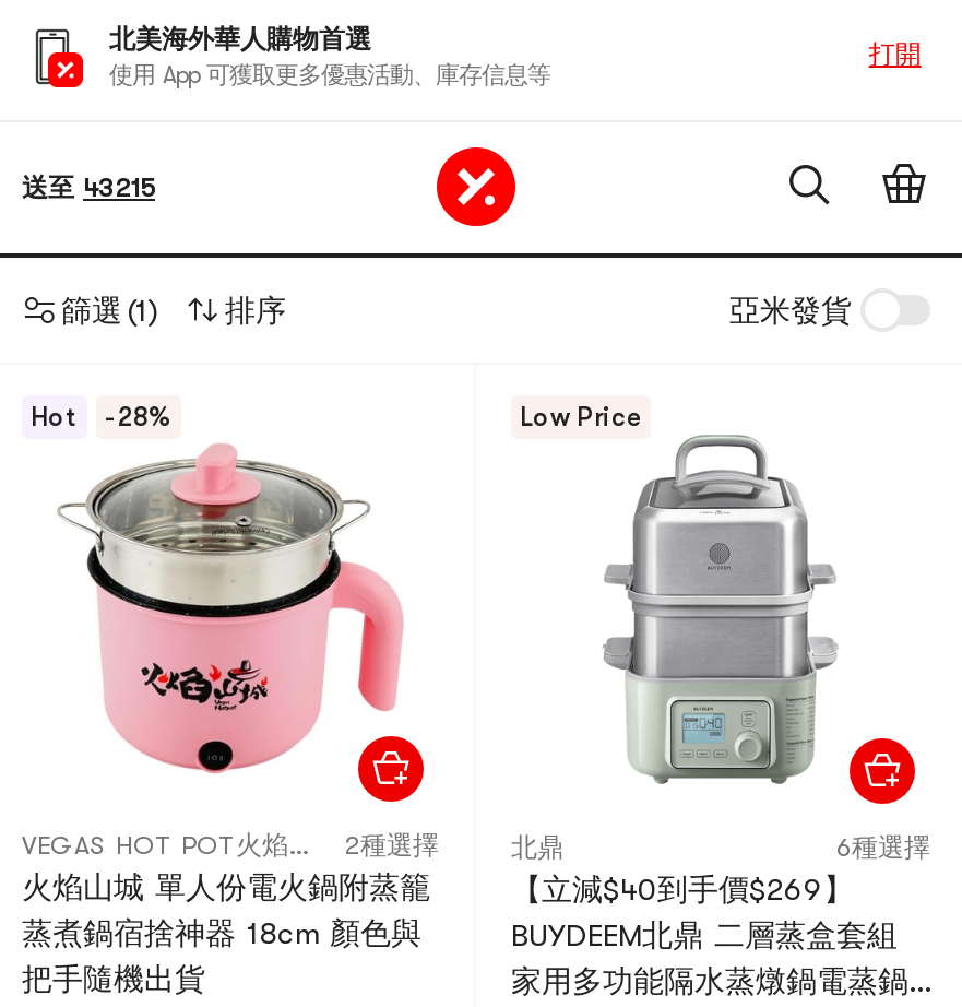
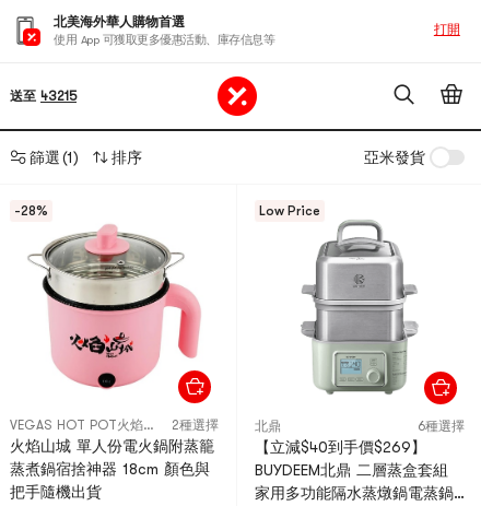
- Hot
